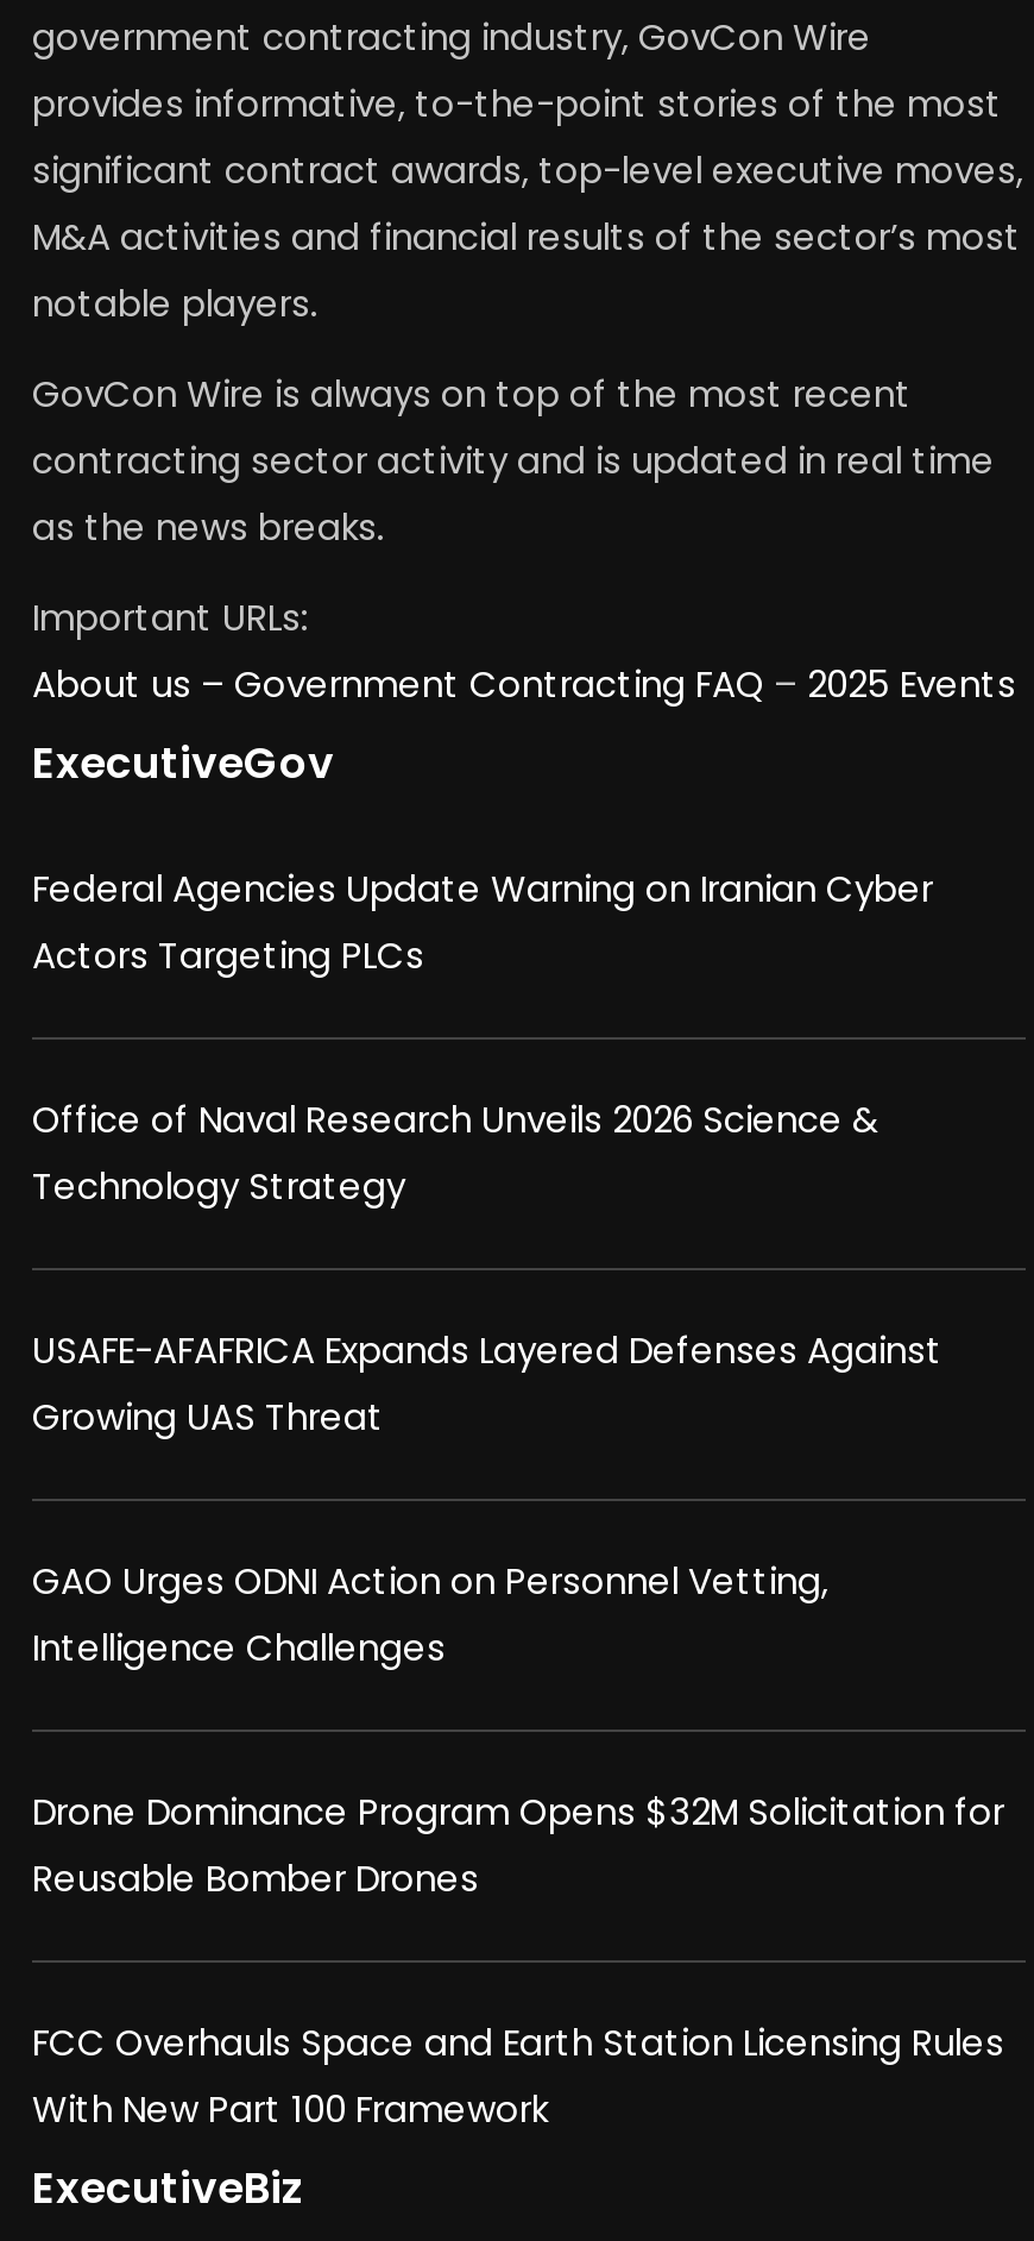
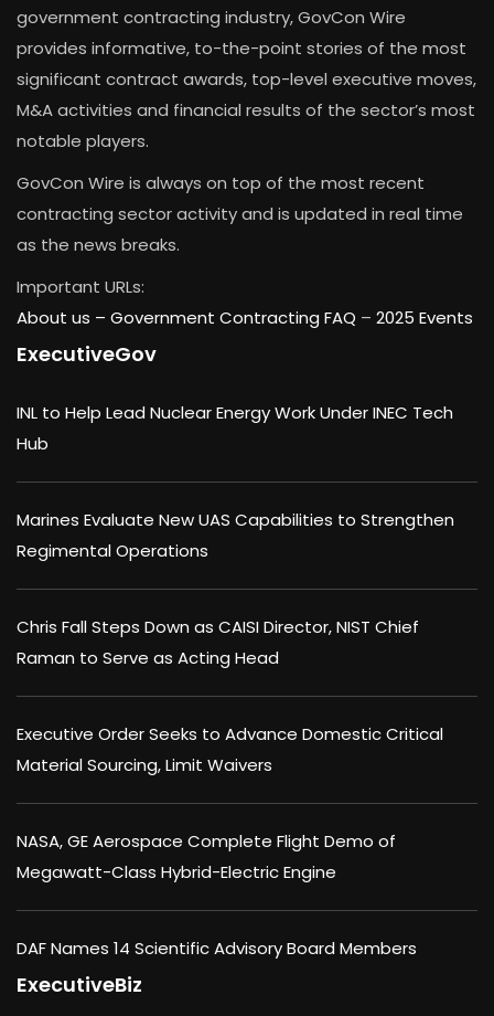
- Federal Agencies Update Warning on Iranian Cyber
- Actors Targeting PLCs
+ INL to Help Lead Nuclear Energy Work Under INEC Tech
+ Hub

- Office of Naval Research Unveils 2026 Science &
- Technology Strategy
+ Marines Evaluate New UAS Capabilities to Strengthen
+ Regimental Operations

- USAFE-AFAFRICA Expands Layered Defenses Against
- Growing UAS Threat
+ Chris Fall Steps Down as CAISI Director, NIST Chief
+ Raman to Serve as Acting Head

- GAO Urges ODNI Action on Personnel Vetting,
- Intelligence Challenges
+ Executive Order Seeks to Advance Domestic Critical
+ Material Sourcing, Limit Waivers

- Drone Dominance Program Opens $32M Solicitation for
- Reusable Bomber Drones
+ NASA, GE Aerospace Complete Flight Demo of
+ Megawatt-Class Hybrid-Electric Engine

- FCC Overhauls Space and Earth Station Licensing Rules
- With New Part 100 Framework
+ DAF Names 14 Scientific Advisory Board Members
